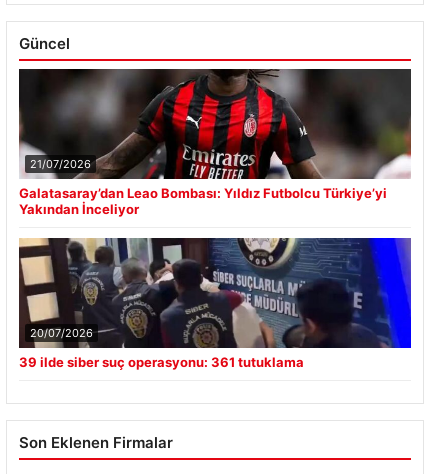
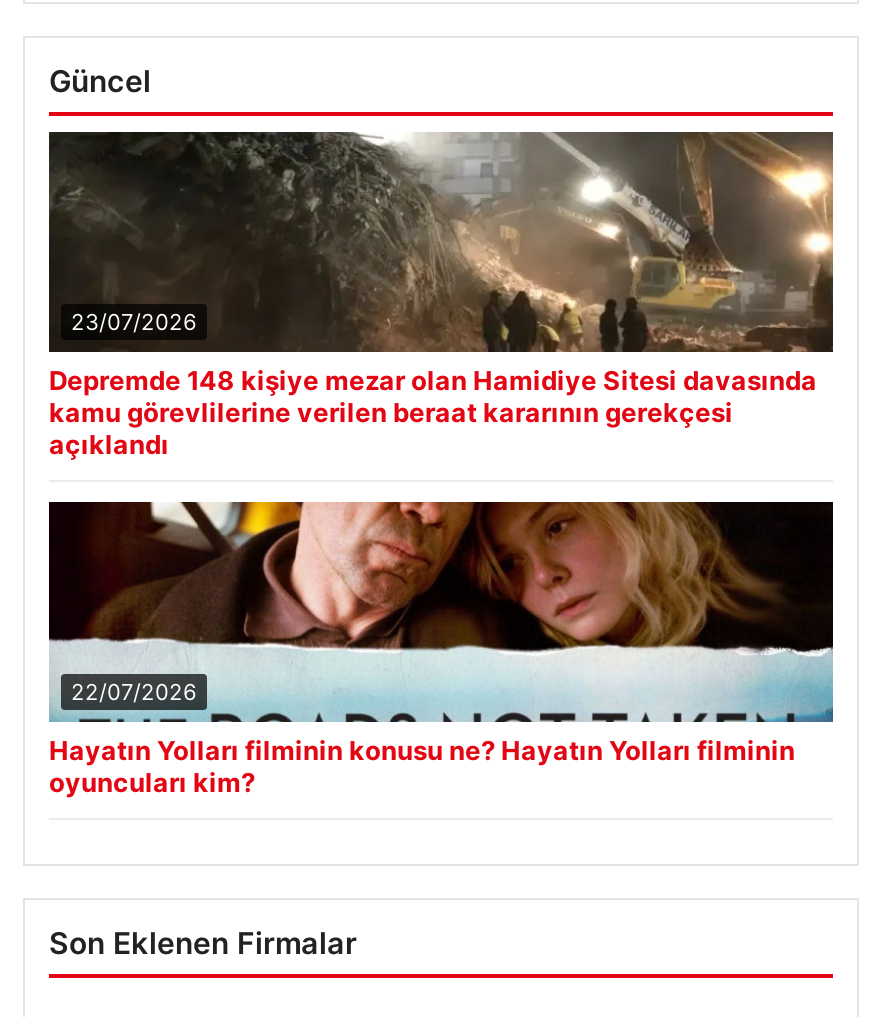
- [image]
- 21/07/2026
+ [image]
+ 23/07/2026

- Galatasaray’dan Leao Bombası: Yıldız Futbolcu Türkiye’yi
- Yakından İnceliyor
+ Depremde 148 kişiye mezar olan Hamidiye Sitesi davasında
+ kamu görevlilerine verilen beraat kararının gerekçesi
+ açıklandı

- [image]
- 20/07/2026
+ [image]
+ 22/07/2026

- 39 ilde siber suç operasyonu: 361 tutuklama
+ Hayatın Yolları filminin konusu ne? Hayatın Yolları filminin
+ oyuncuları kim?
